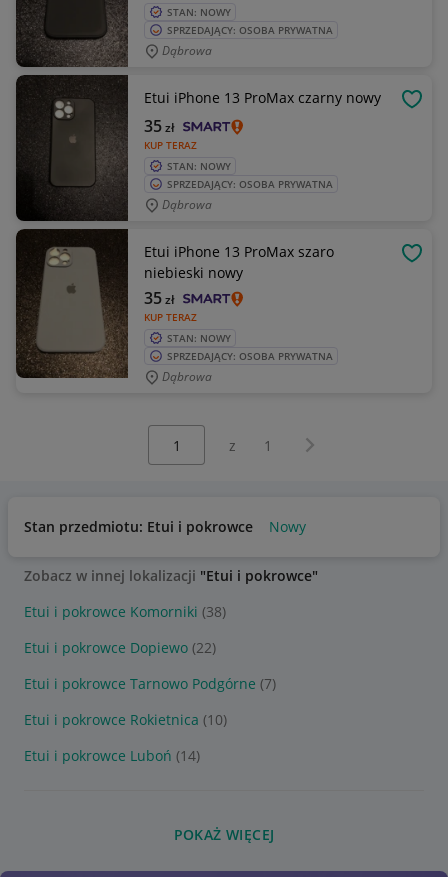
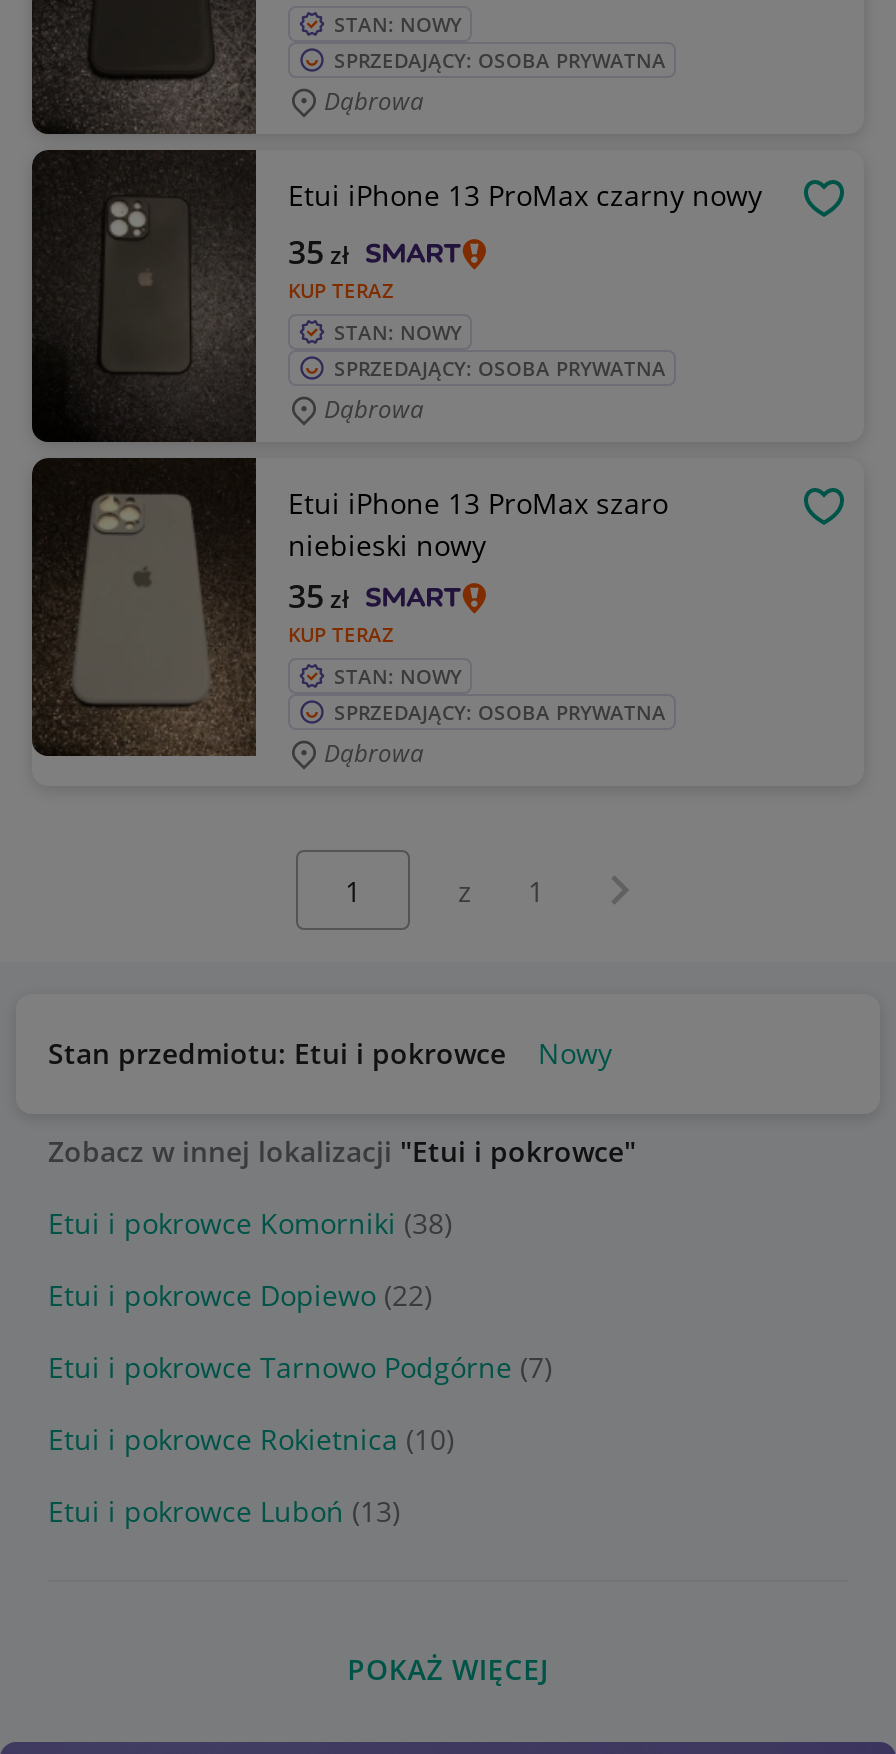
- Etui i pokrowce Luboń (14)
+ Etui i pokrowce Luboń (13)
